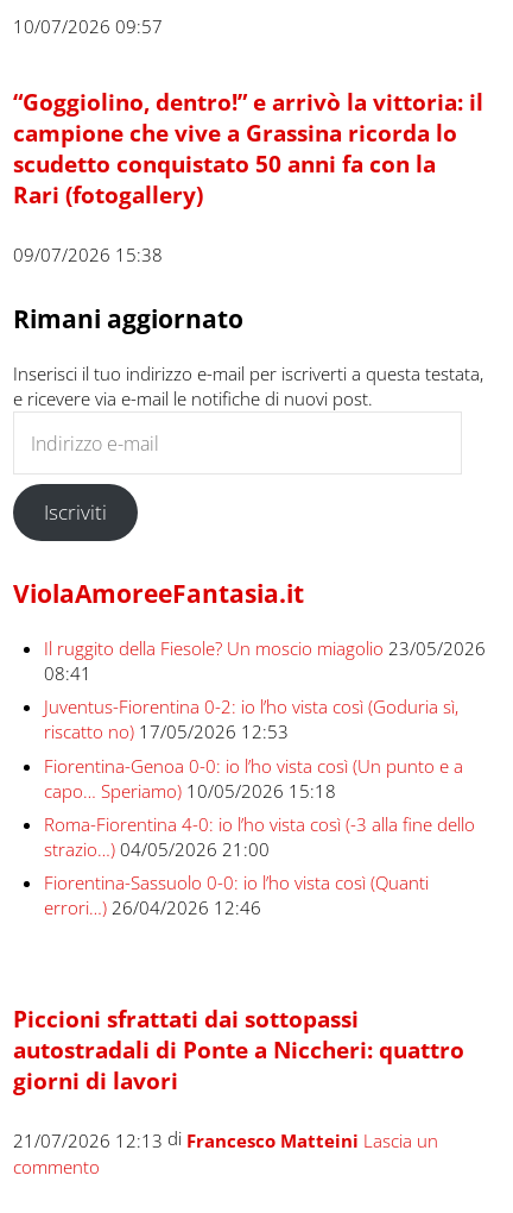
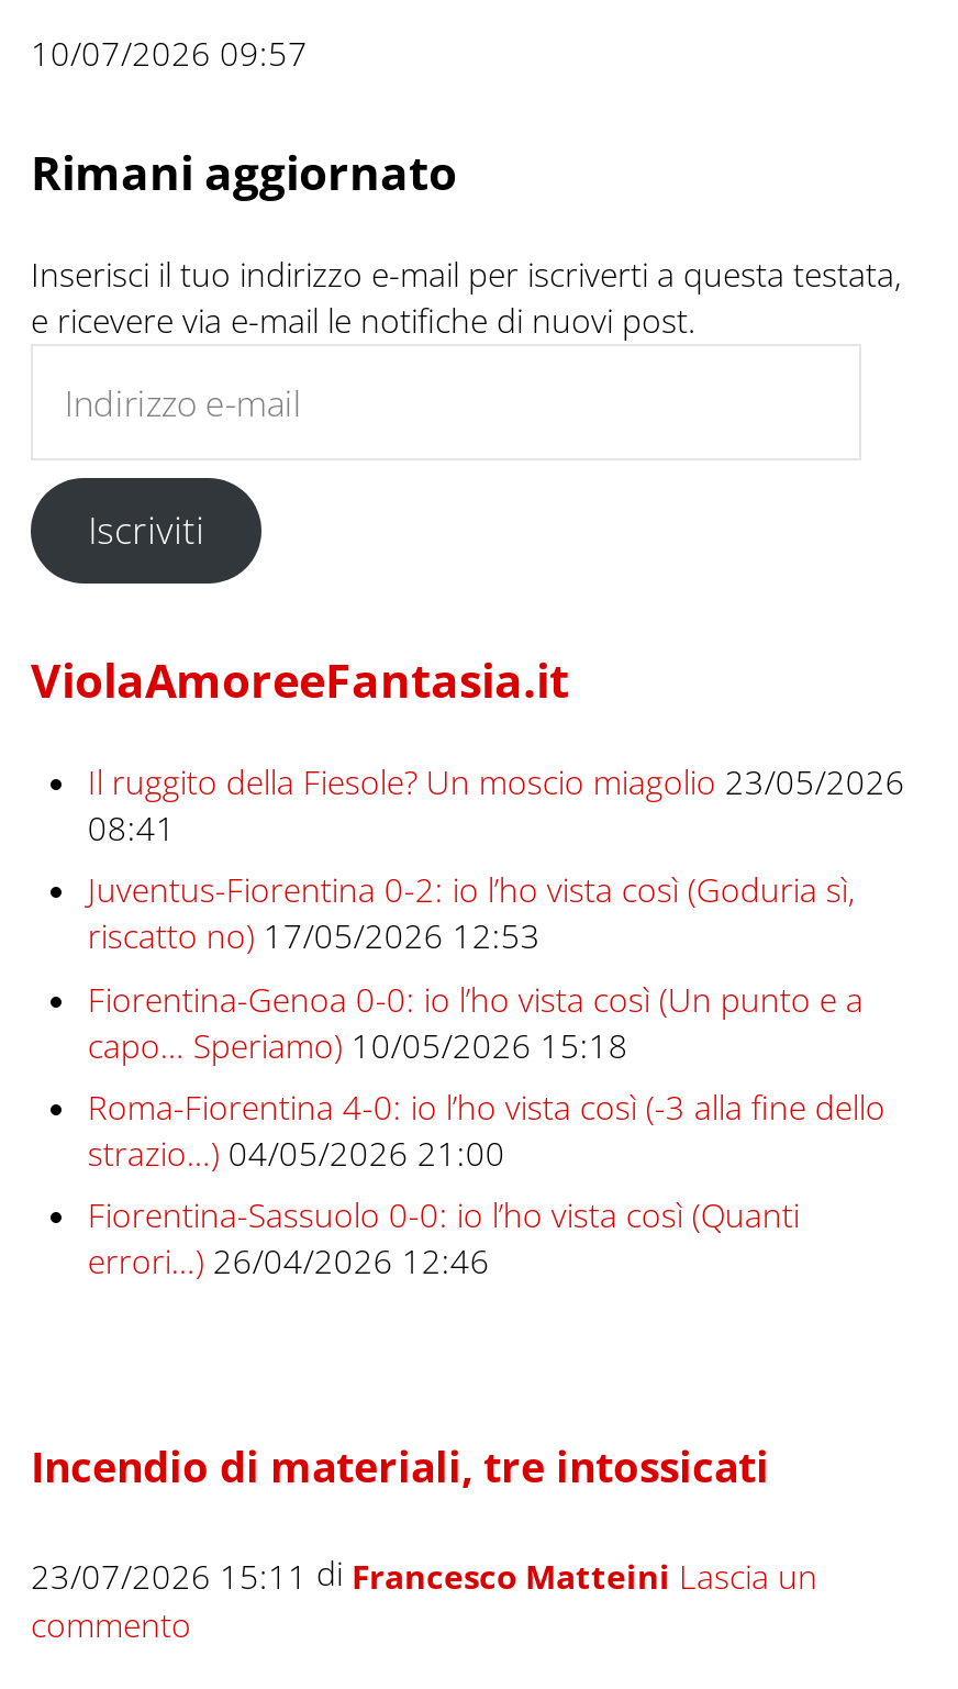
- “Goggiolino, dentro!” e arrivò la vittoria: il
- campione che vive a Grassina ricorda lo
- scudetto conquistato 50 anni fa con la
- Rari (fotogallery)
- 09/07/2026 15:38

- Piccioni sfrattati dai sottopassi
- autostradali di Ponte a Niccheri: quattro
- giorni di lavori
+ Incendio di materiali, tre intossicati

- 21/07/2026 12:13 di Francesco Matteini Lascia un
+ 23/07/2026 15:11 di Francesco Matteini Lascia un
